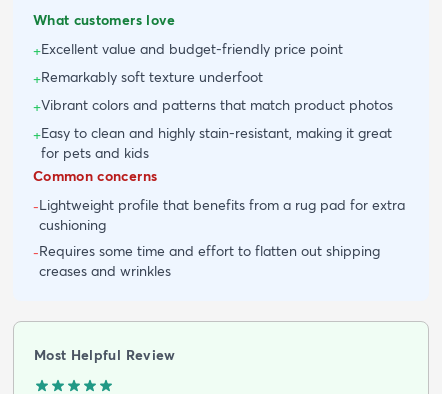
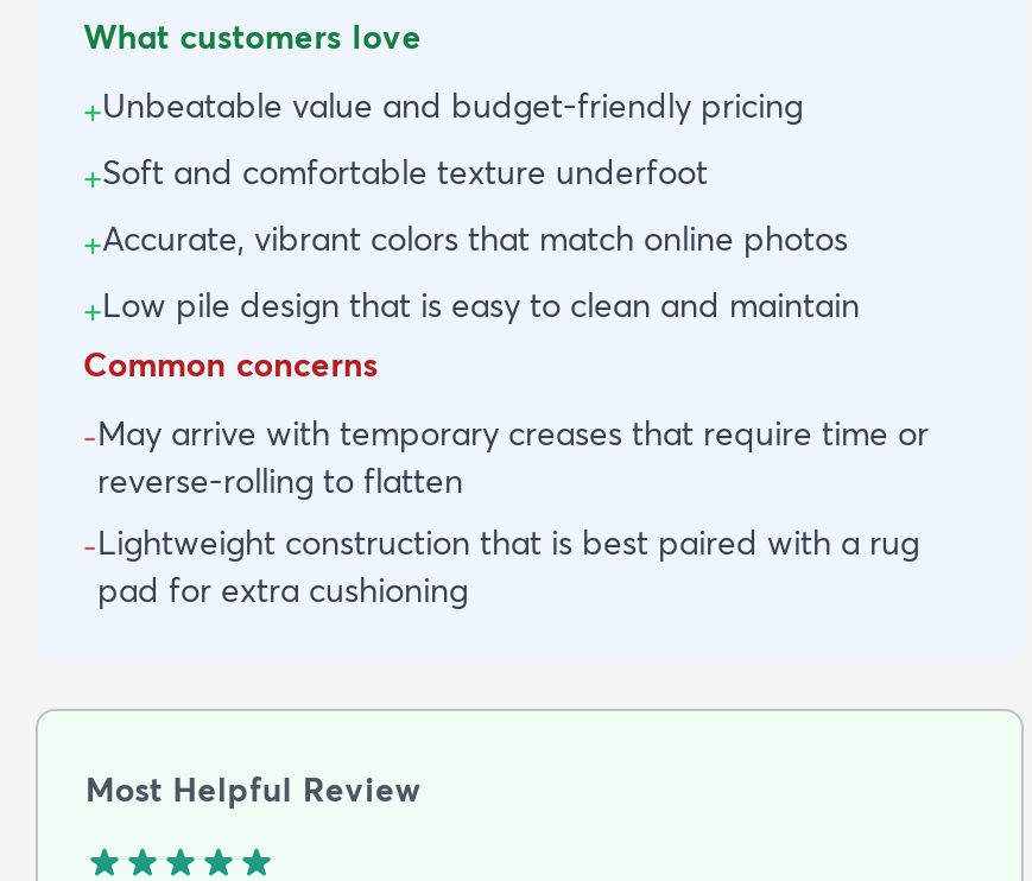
- +Excellent value and budget-friendly price point
- +Remarkably soft texture underfoot
- +Vibrant colors and patterns that match product photos
- +Easy to clean and highly stain-resistant, making it great
- for pets and kids
+ +Unbeatable value and budget-friendly pricing
+ +Soft and comfortable texture underfoot
+ +Accurate, vibrant colors that match online photos
+ +Low pile design that is easy to clean and maintain

- -Lightweight profile that benefits from a rug pad for extra
- cushioning
- -Requires some time and effort to flatten out shipping
- creases and wrinkles
+ -May arrive with temporary creases that require time or
+ reverse-rolling to flatten
+ -Lightweight construction that is best paired with a rug
+ pad for extra cushioning
